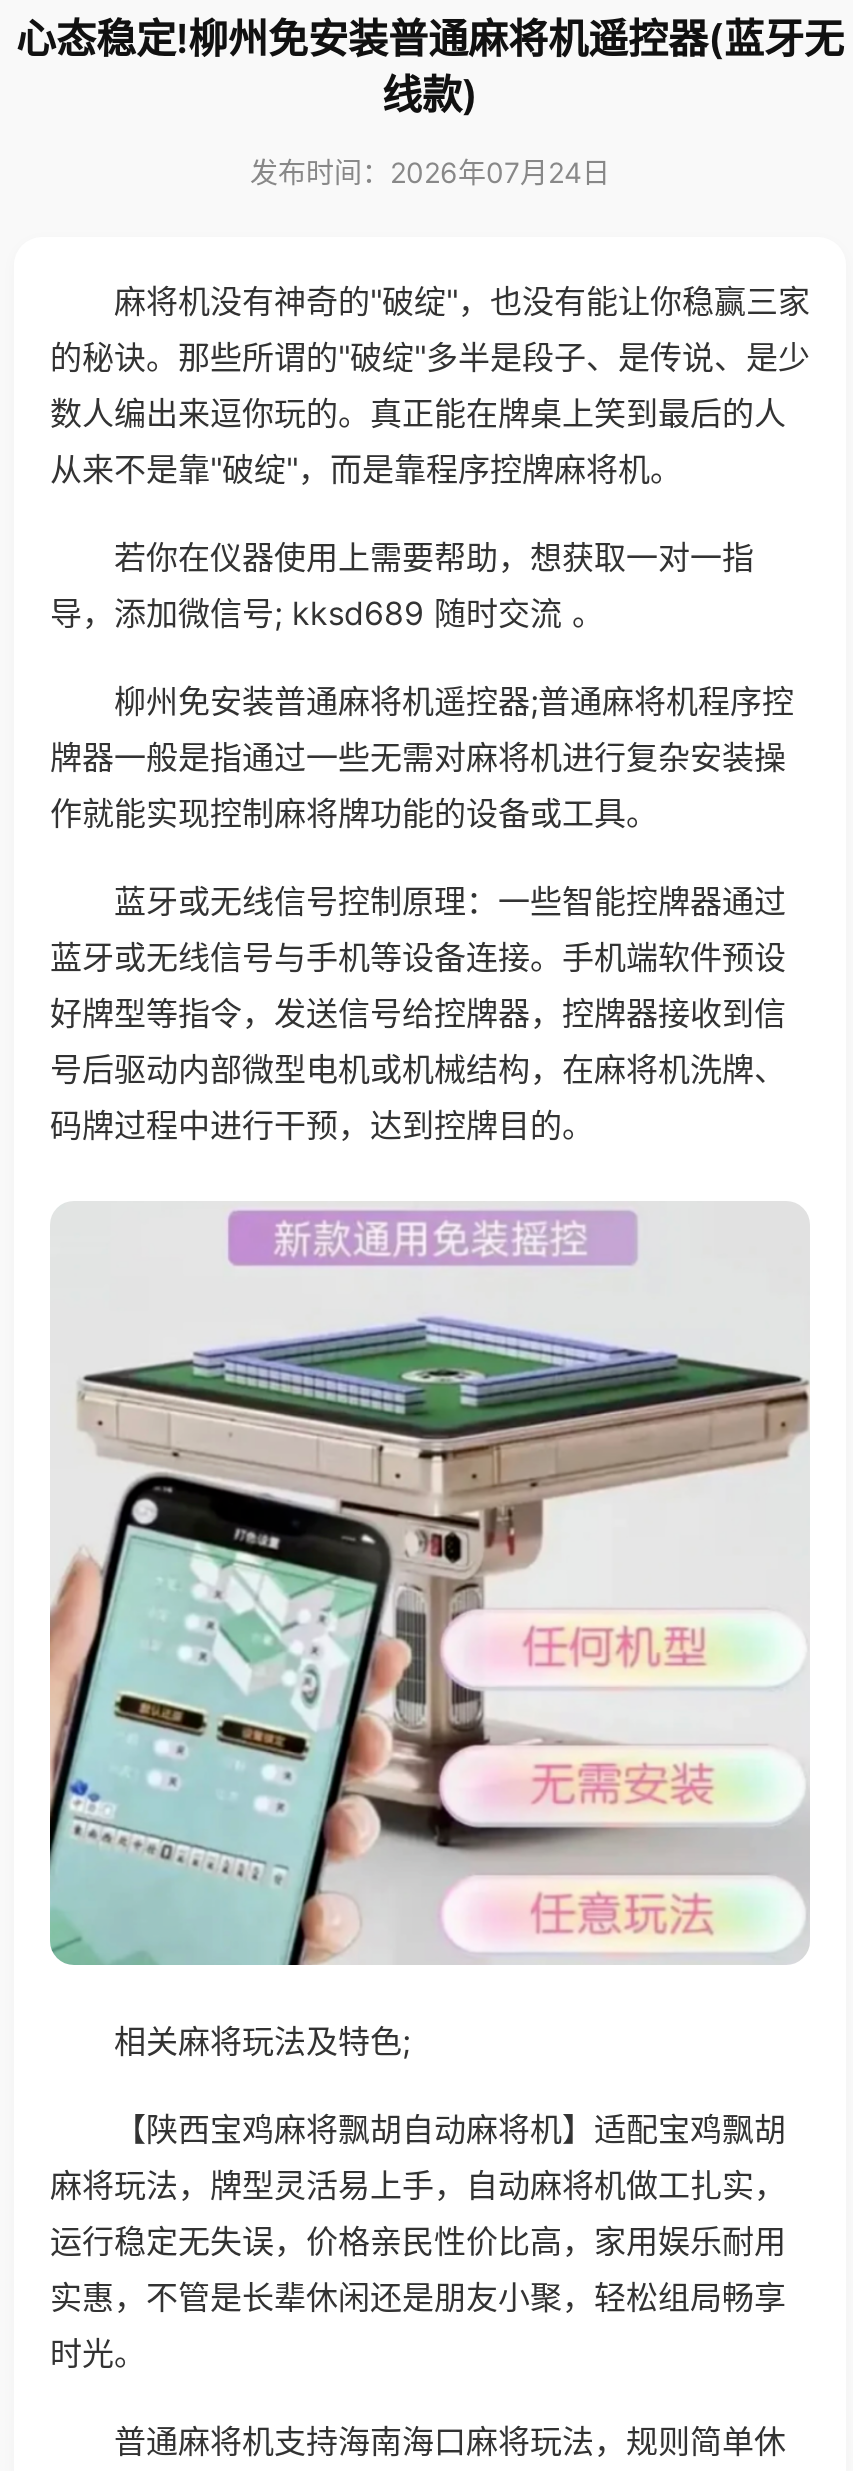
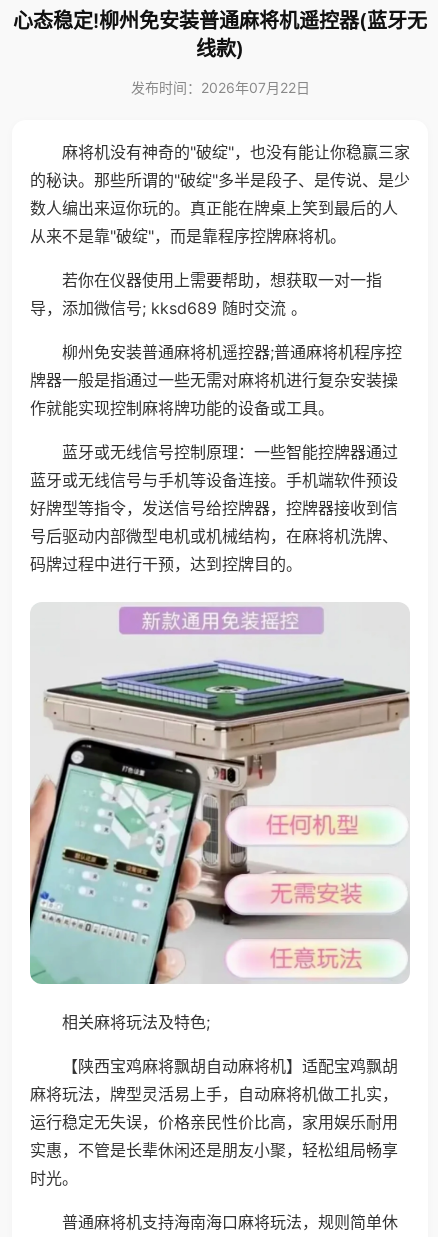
- 发布时间：2026年07月24日
+ 发布时间：2026年07月22日
